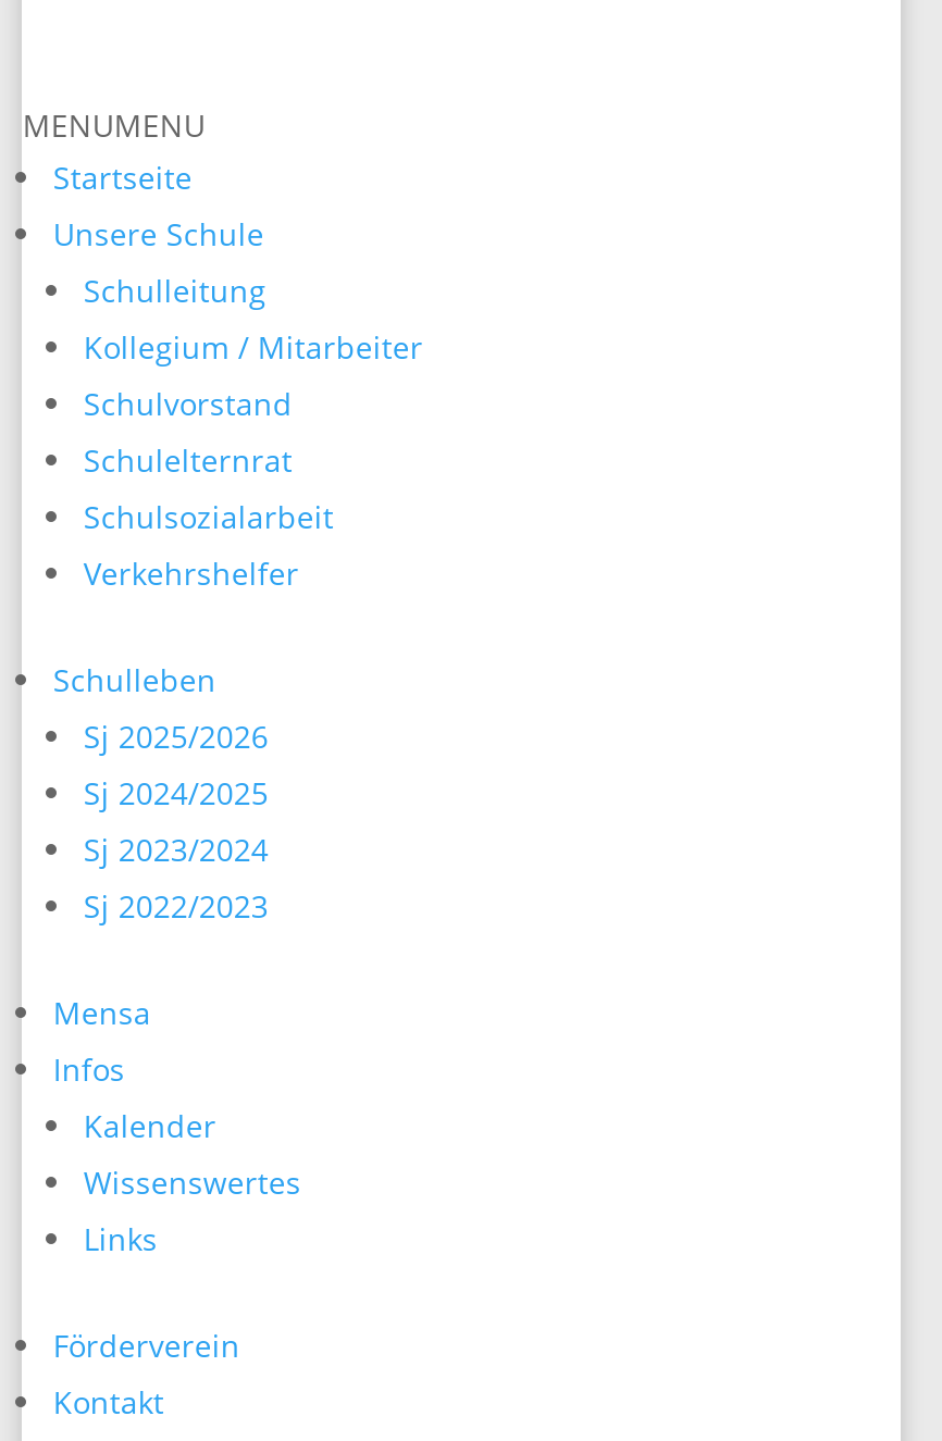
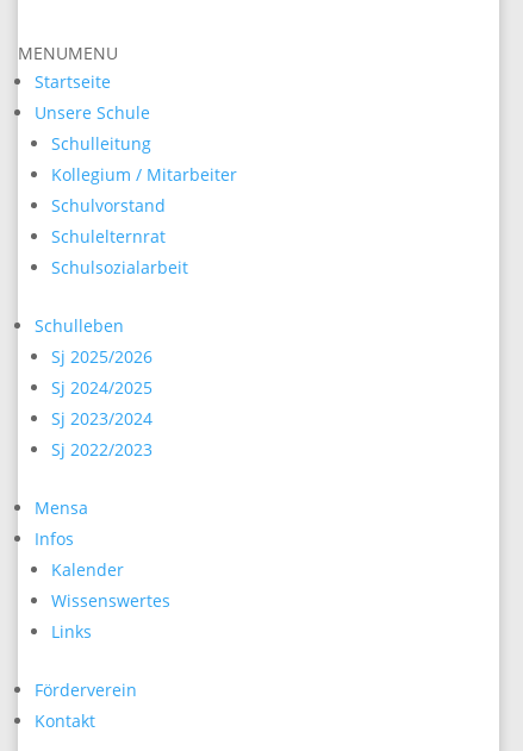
- Verkehrshelfer
